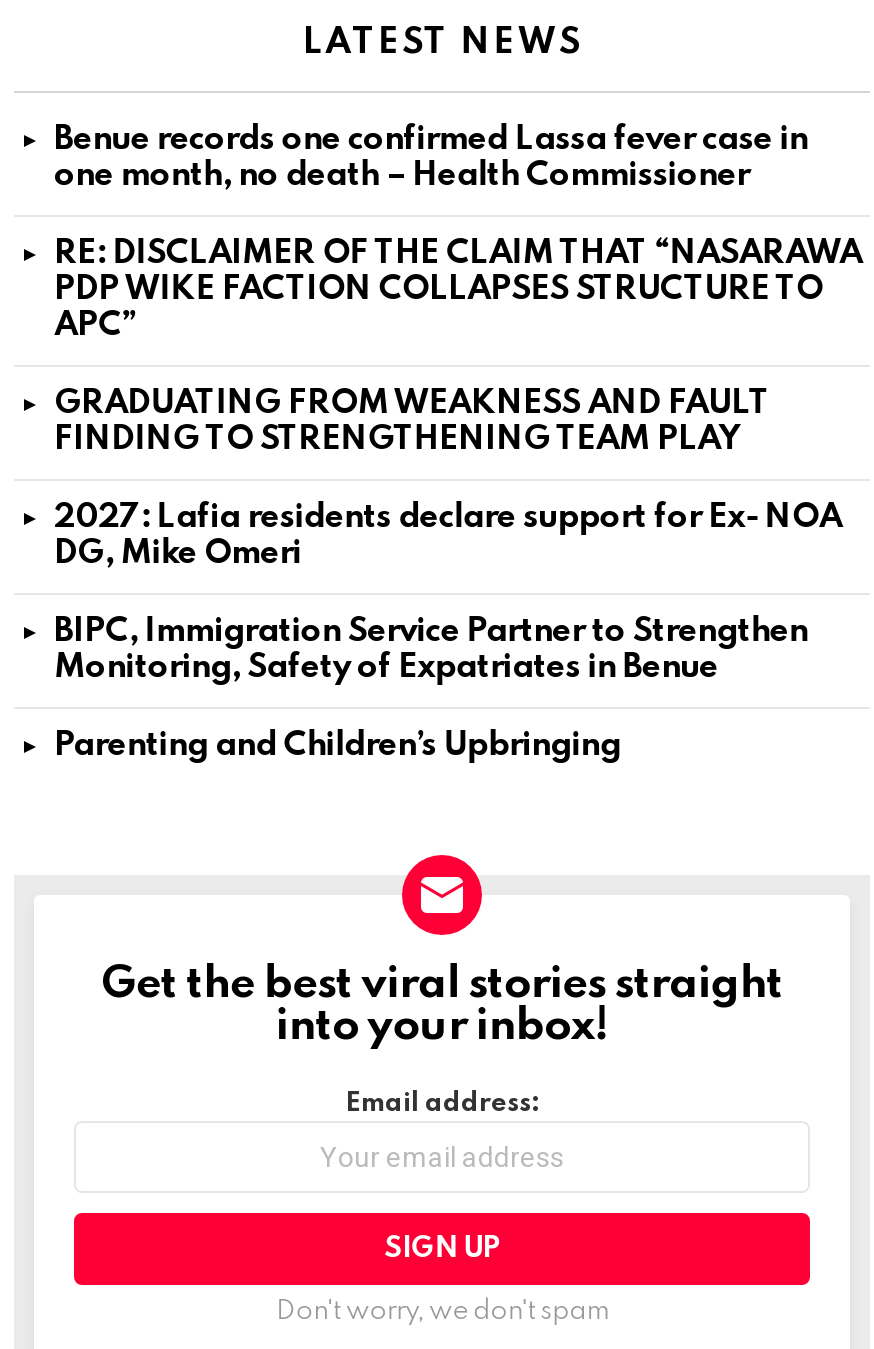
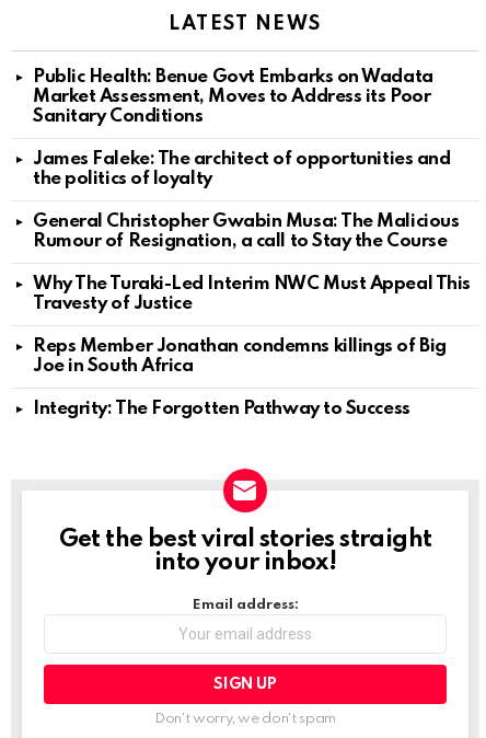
- Benue records one confirmed Lassa fever case in
- one month, no death – Health Commissioner
+ Public Health: Benue Govt Embarks on Wadata
+ Market Assessment, Moves to Address its Poor
+ Sanitary Conditions

- RE: DISCLAIMER OF THE CLAIM THAT “NASARAWA
- PDP WIKE FACTION COLLAPSES STRUCTURE TO
- APC”
+ James Faleke: The architect of opportunities and
+ the politics of loyalty

- GRADUATING FROM WEAKNESS AND FAULT
- FINDING TO STRENGTHENING TEAM PLAY
+ General Christopher Gwabin Musa: The Malicious
+ Rumour of Resignation, a call to Stay the Course

- 2027: Lafia residents declare support for Ex- NOA
- DG, Mike Omeri
+ Why The Turaki-Led Interim NWC Must Appeal This
+ Travesty of Justice

- BIPC, Immigration Service Partner to Strengthen
- Monitoring, Safety of Expatriates in Benue
+ Reps Member Jonathan condemns killings of Big
+ Joe in South Africa

- Parenting and Children’s Upbringing
+ Integrity: The Forgotten Pathway to Success
